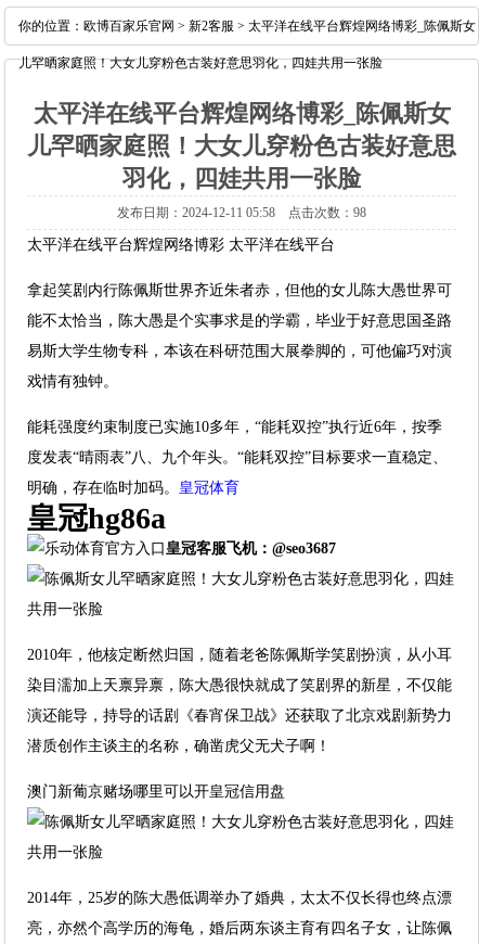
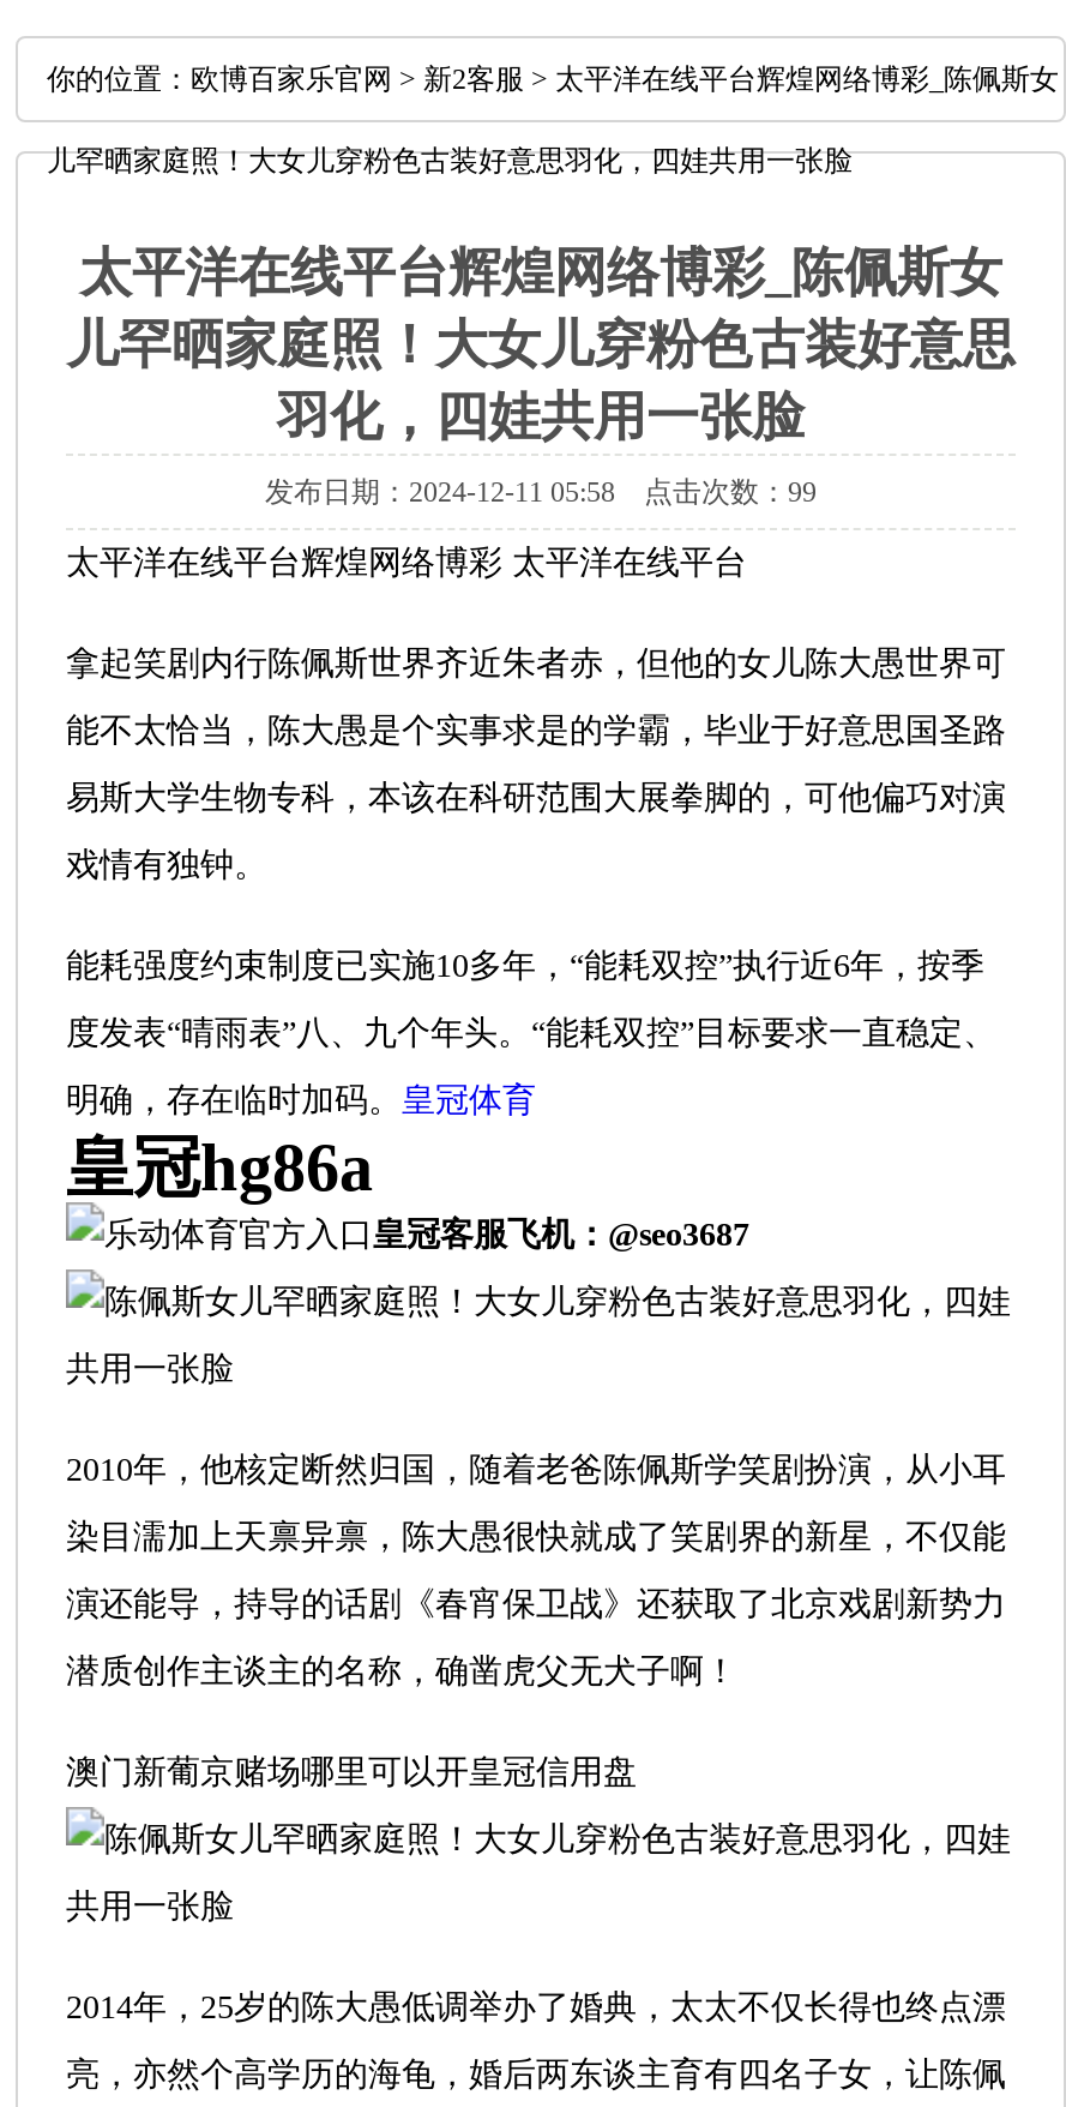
- 发布日期：2024-12-11 05:58 点击次数：98
+ 发布日期：2024-12-11 05:58 点击次数：99
